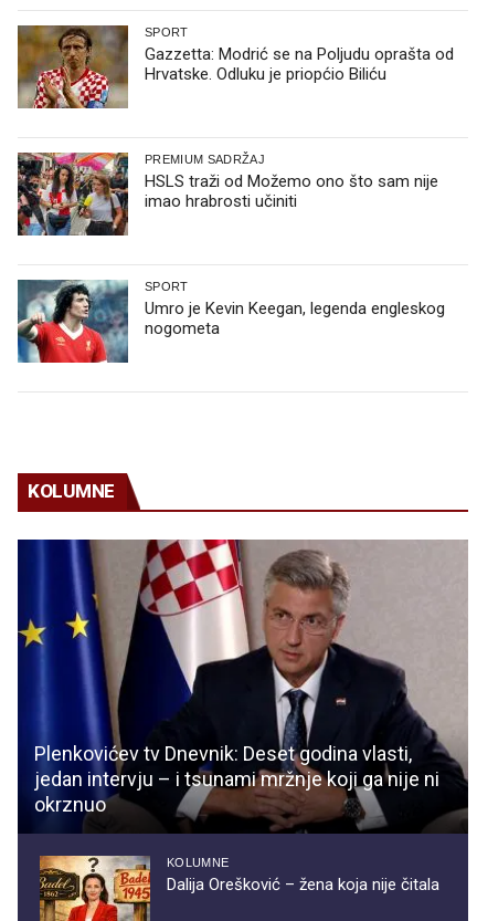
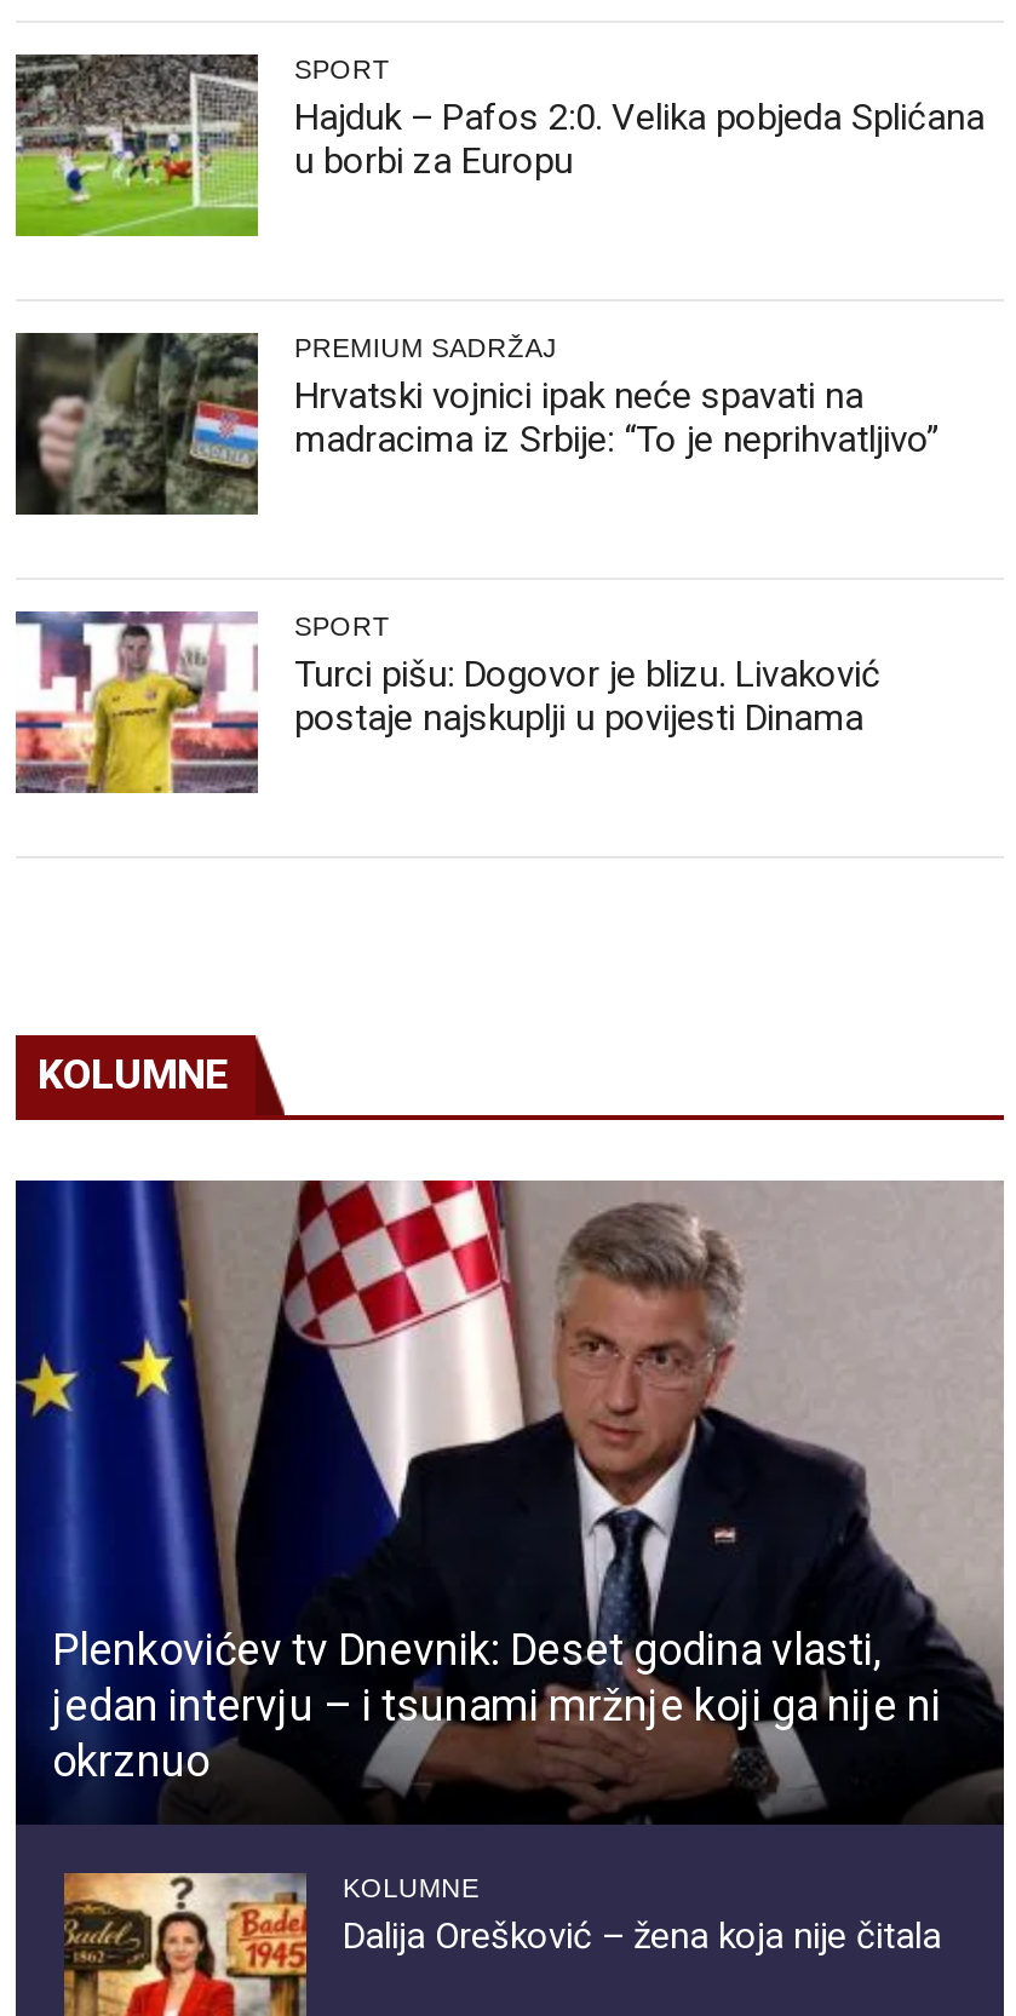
- [image]
- Gazzetta: Modrić se na Poljudu oprašta od
- Hrvatske. Odluku je priopćio Biliću
+ [image]
+ Hajduk – Pafos 2:0. Velika pobjeda Splićana
+ u borbi za Europu

- [image]
- HSLS traži od Možemo ono što sam nije
- imao hrabrosti učiniti
+ [image]
+ Hrvatski vojnici ipak neće spavati na
+ madracima iz Srbije: “To je neprihvatljivo”

- [image]
- Umro je Kevin Keegan, legenda engleskog
- nogometa
+ [image]
+ Turci pišu: Dogovor je blizu. Livaković
+ postaje najskuplji u povijesti Dinama
